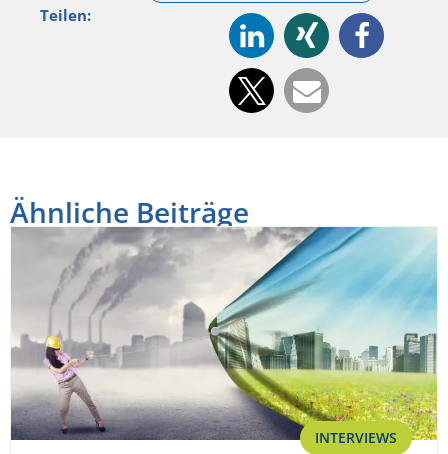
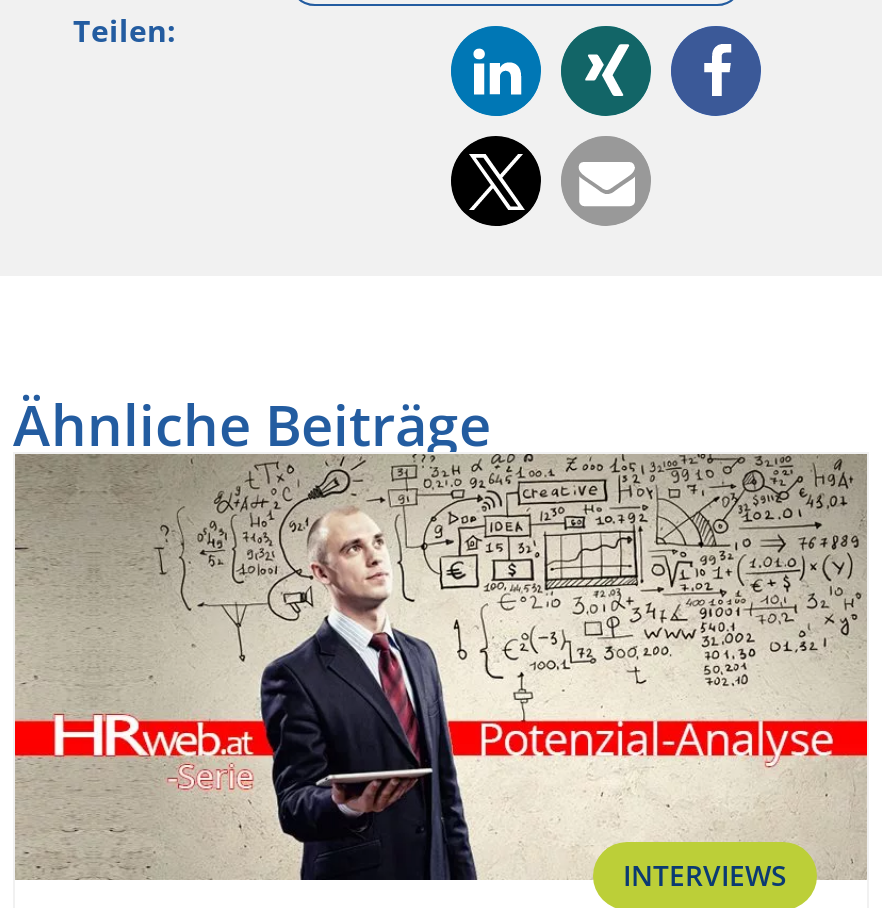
- [image]
+ [image]
